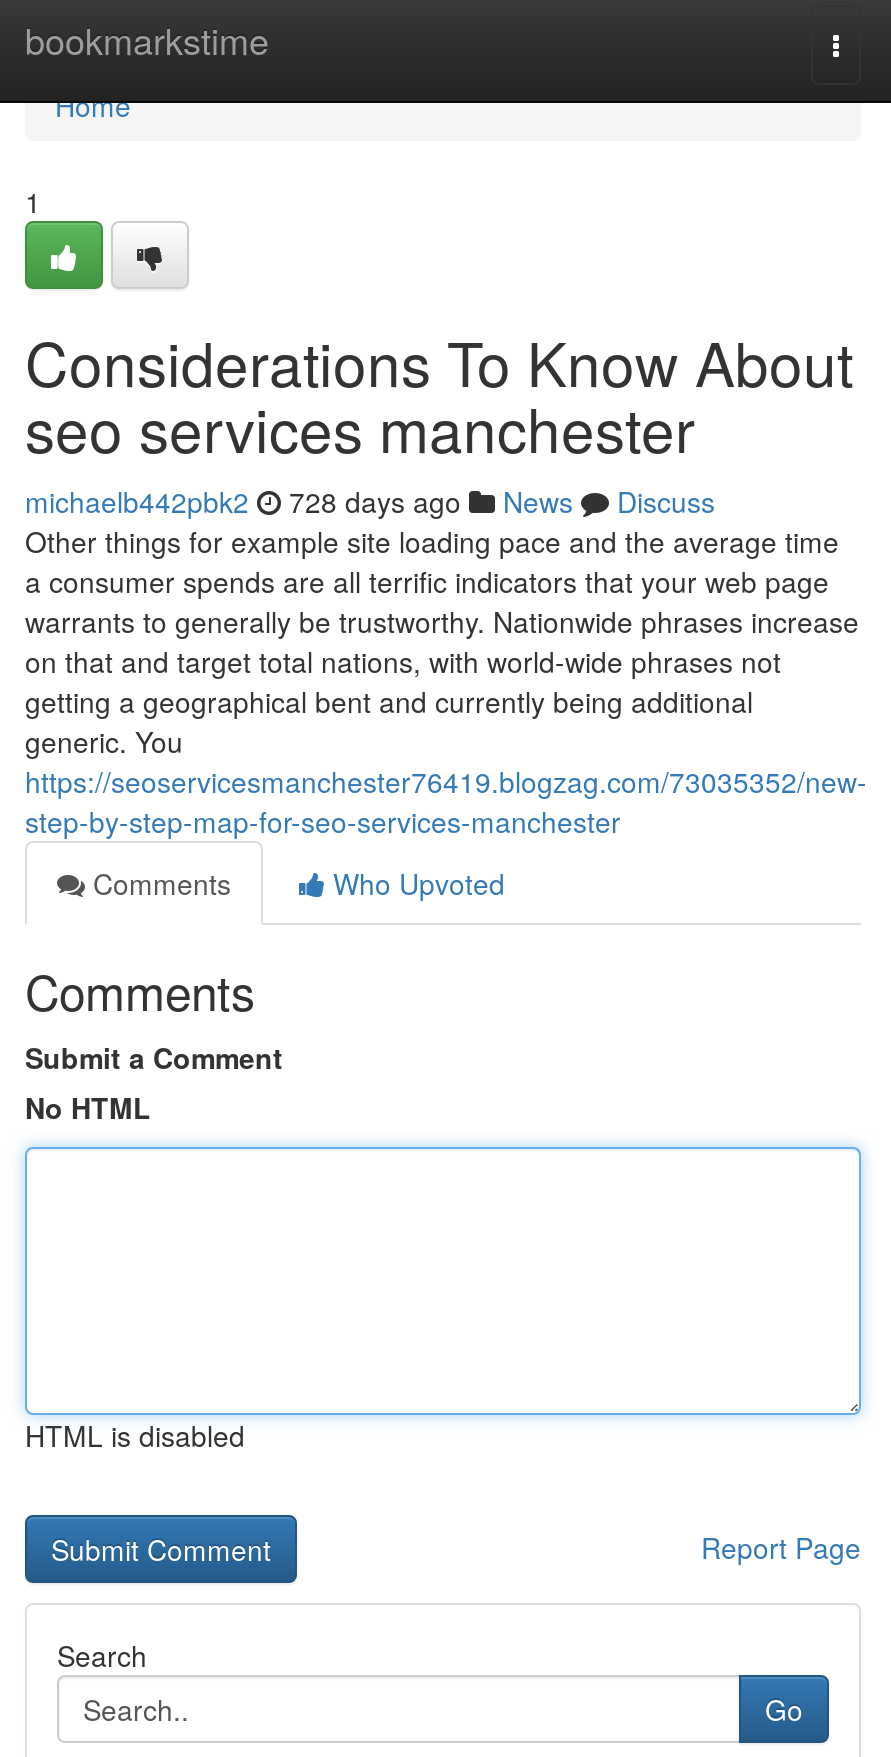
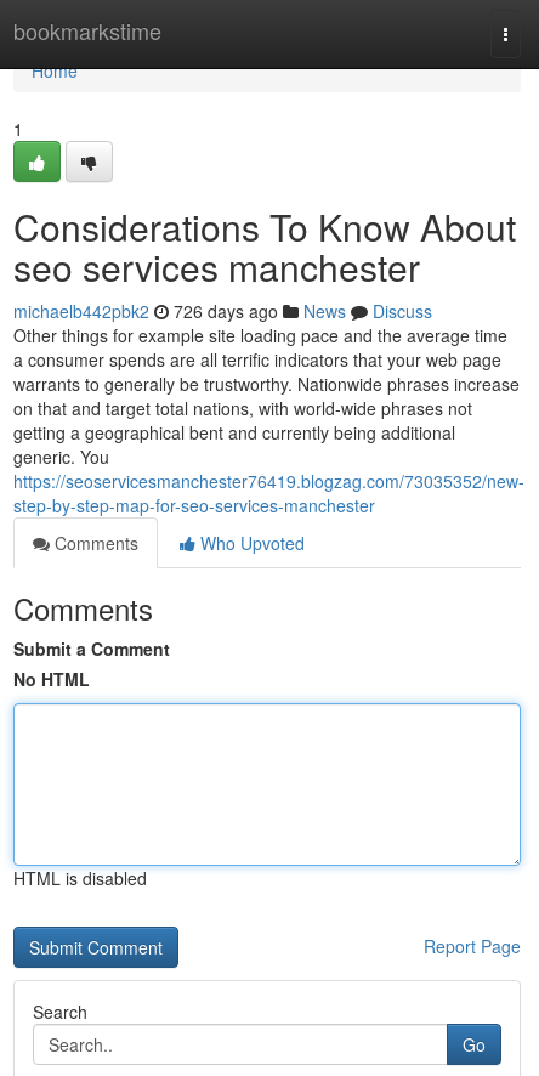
- michaelb442pbk2 728 days ago News Discuss
+ michaelb442pbk2 726 days ago News Discuss
